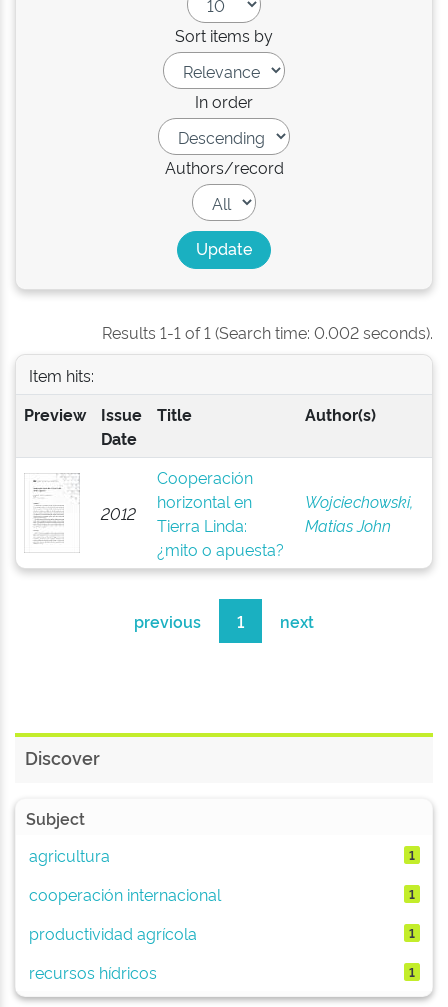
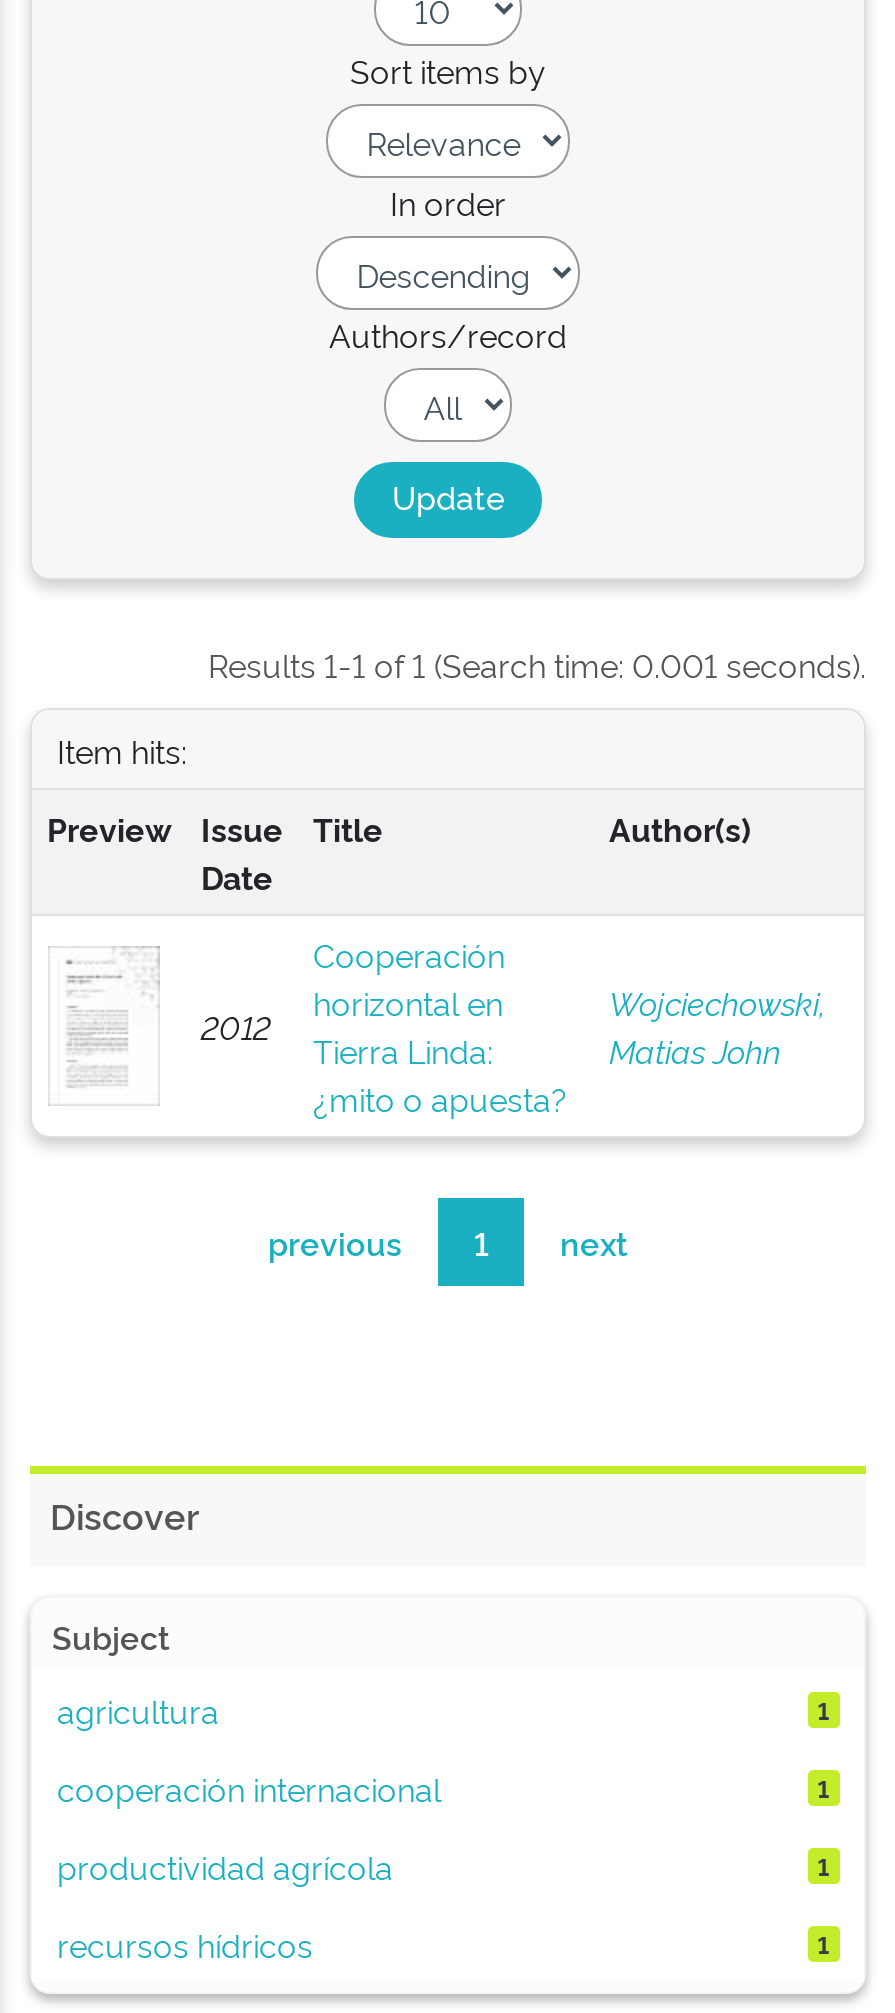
- Results 1-1 of 1 (Search time: 0.002 seconds).
+ Results 1-1 of 1 (Search time: 0.001 seconds).
